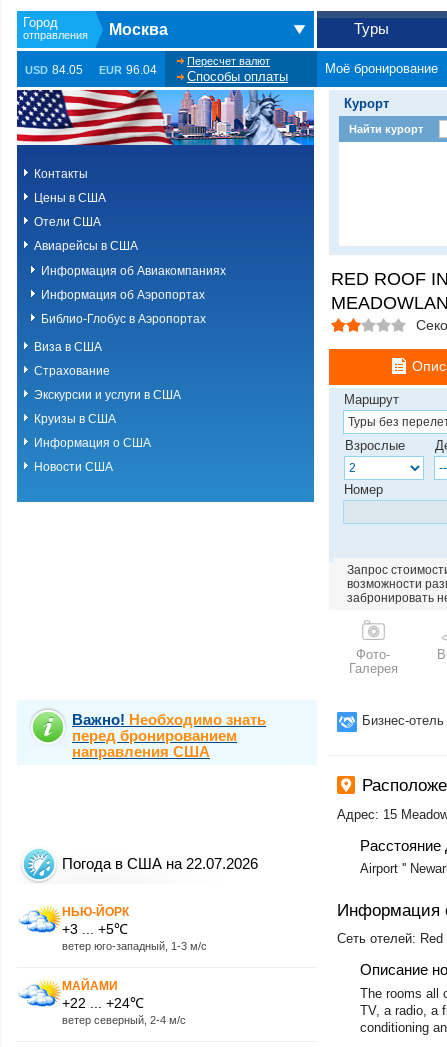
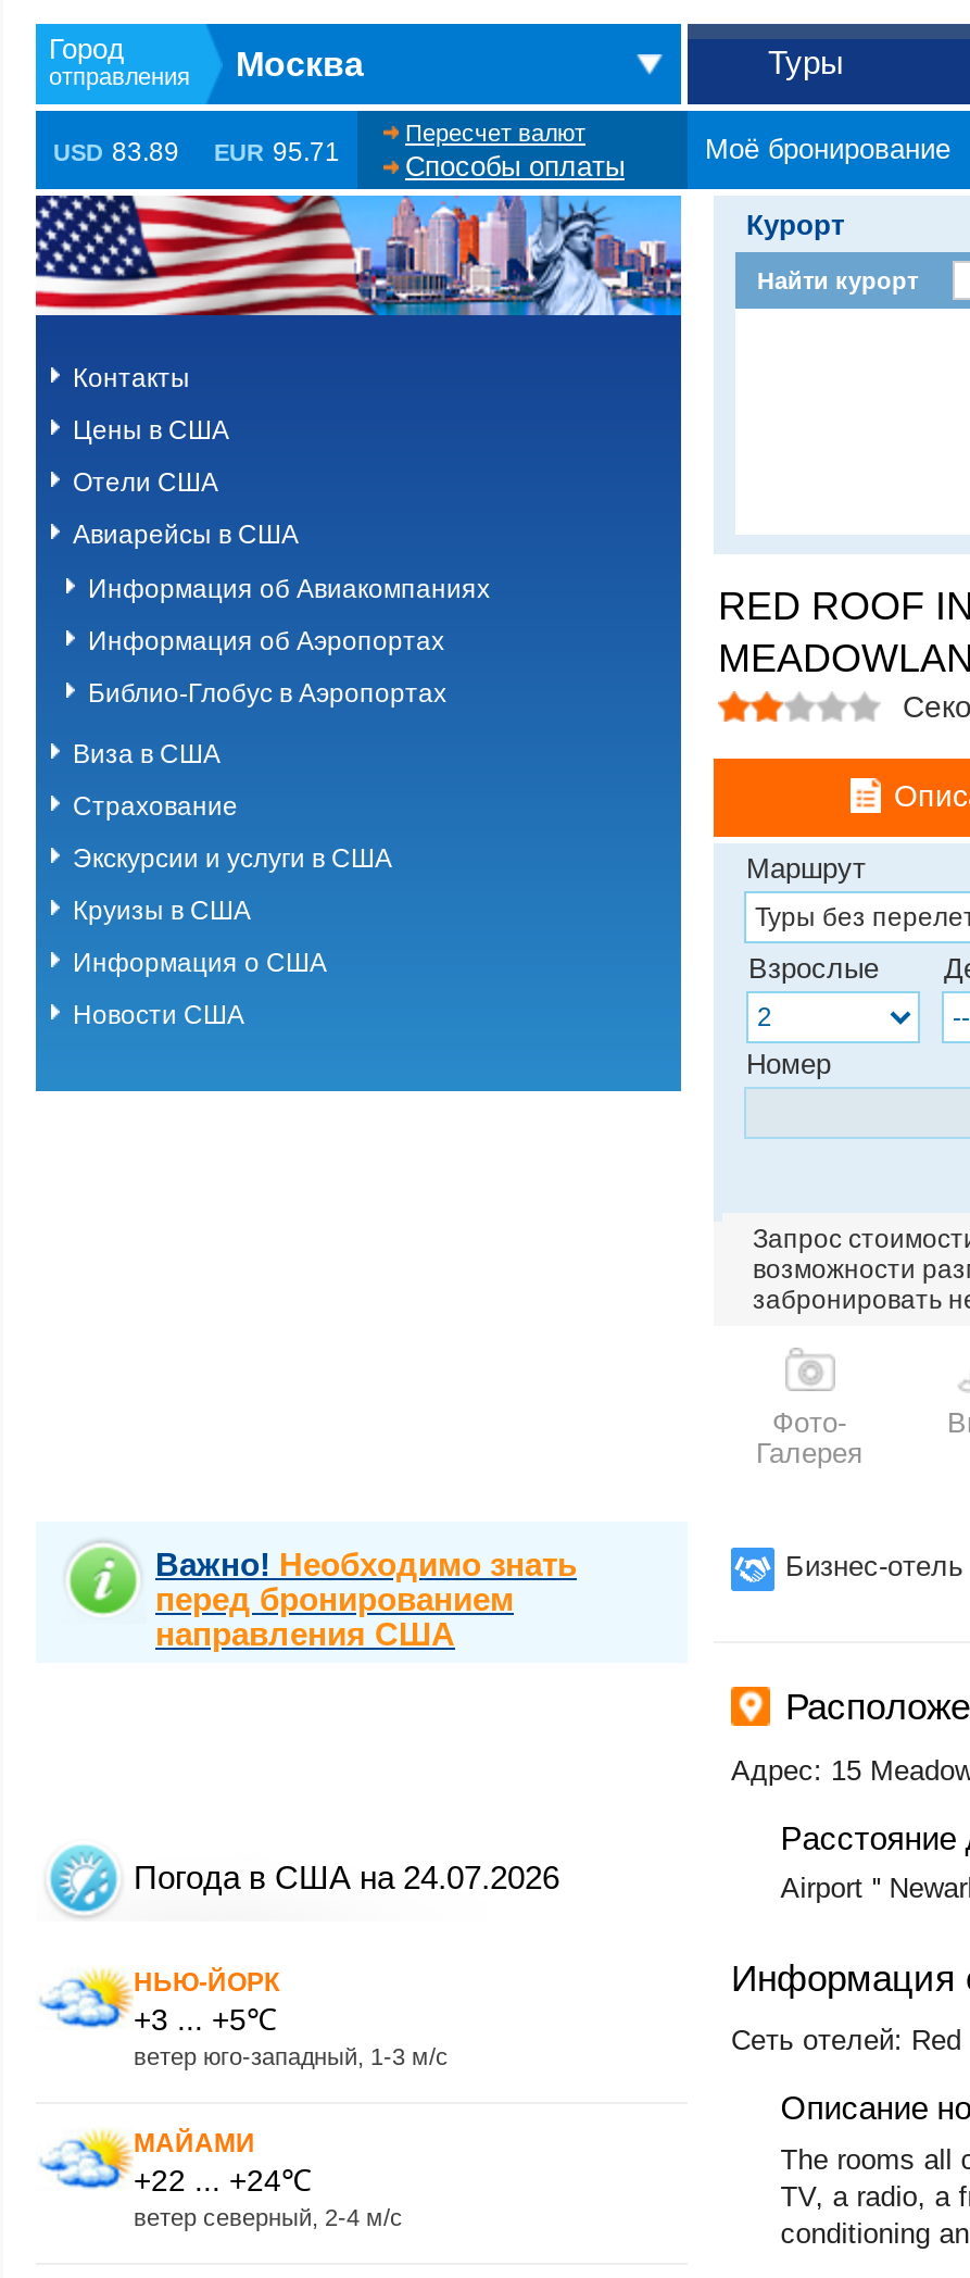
- USD 84.05
+ USD 83.89

- EUR 96.04
+ EUR 95.71

- Погода в США на 22.07.2026
+ Погода в США на 24.07.2026
